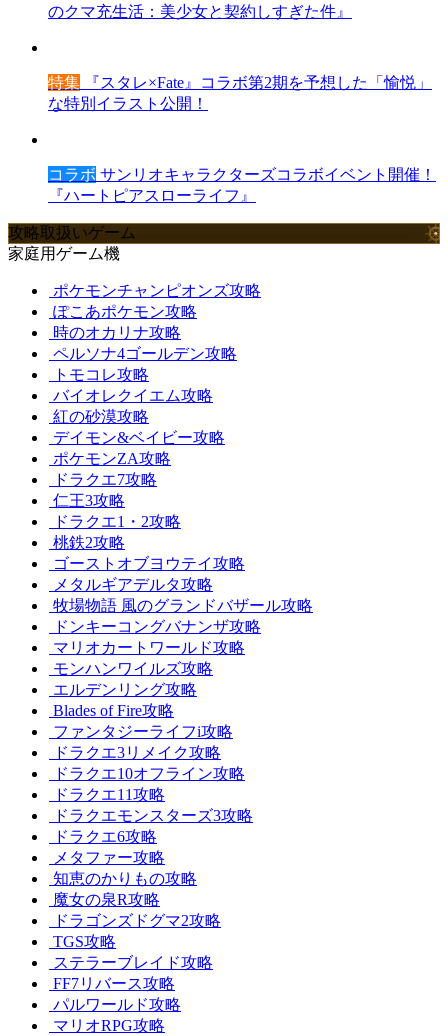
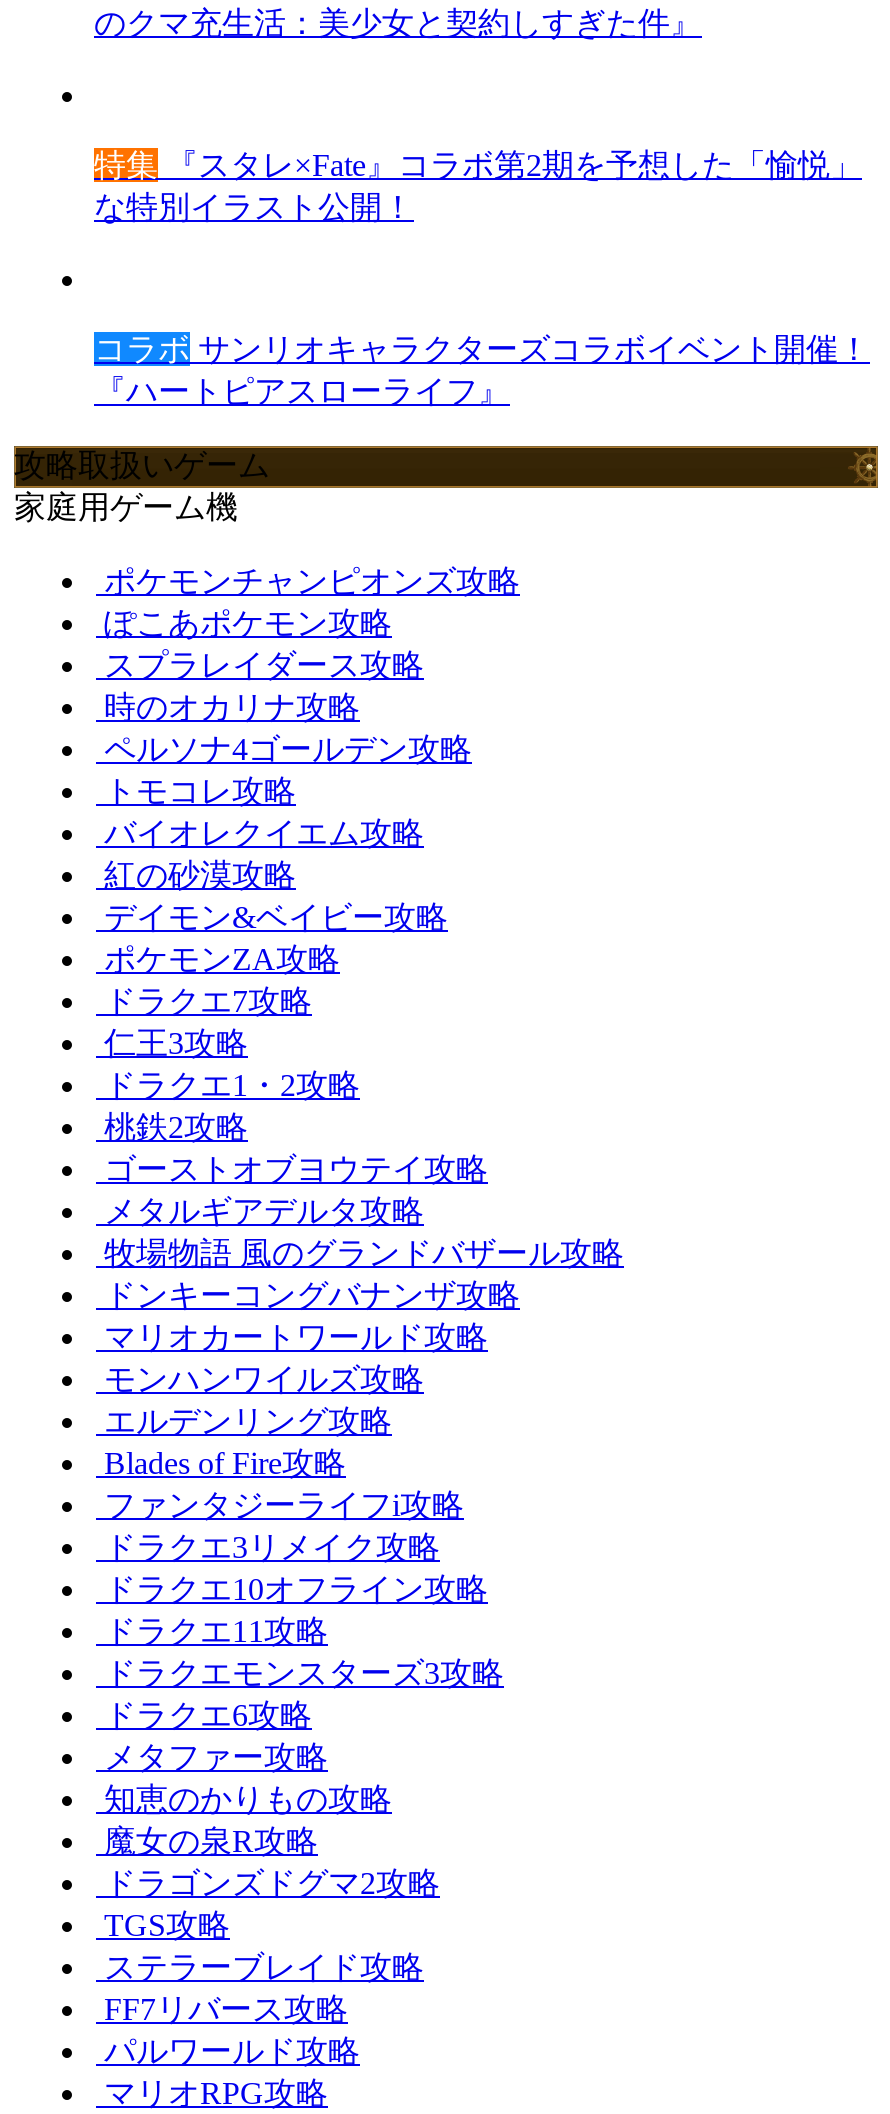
+ スプラレイダース攻略
